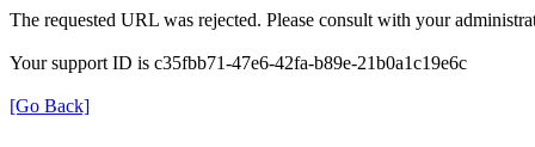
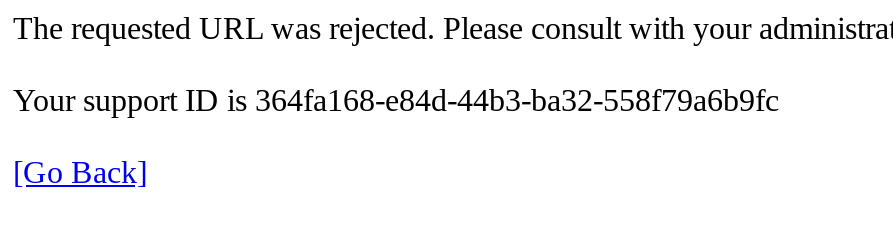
- Your support ID is c35fbb71-47e6-42fa-b89e-21b0a1c19e6c
+ Your support ID is 364fa168-e84d-44b3-ba32-558f79a6b9fc
